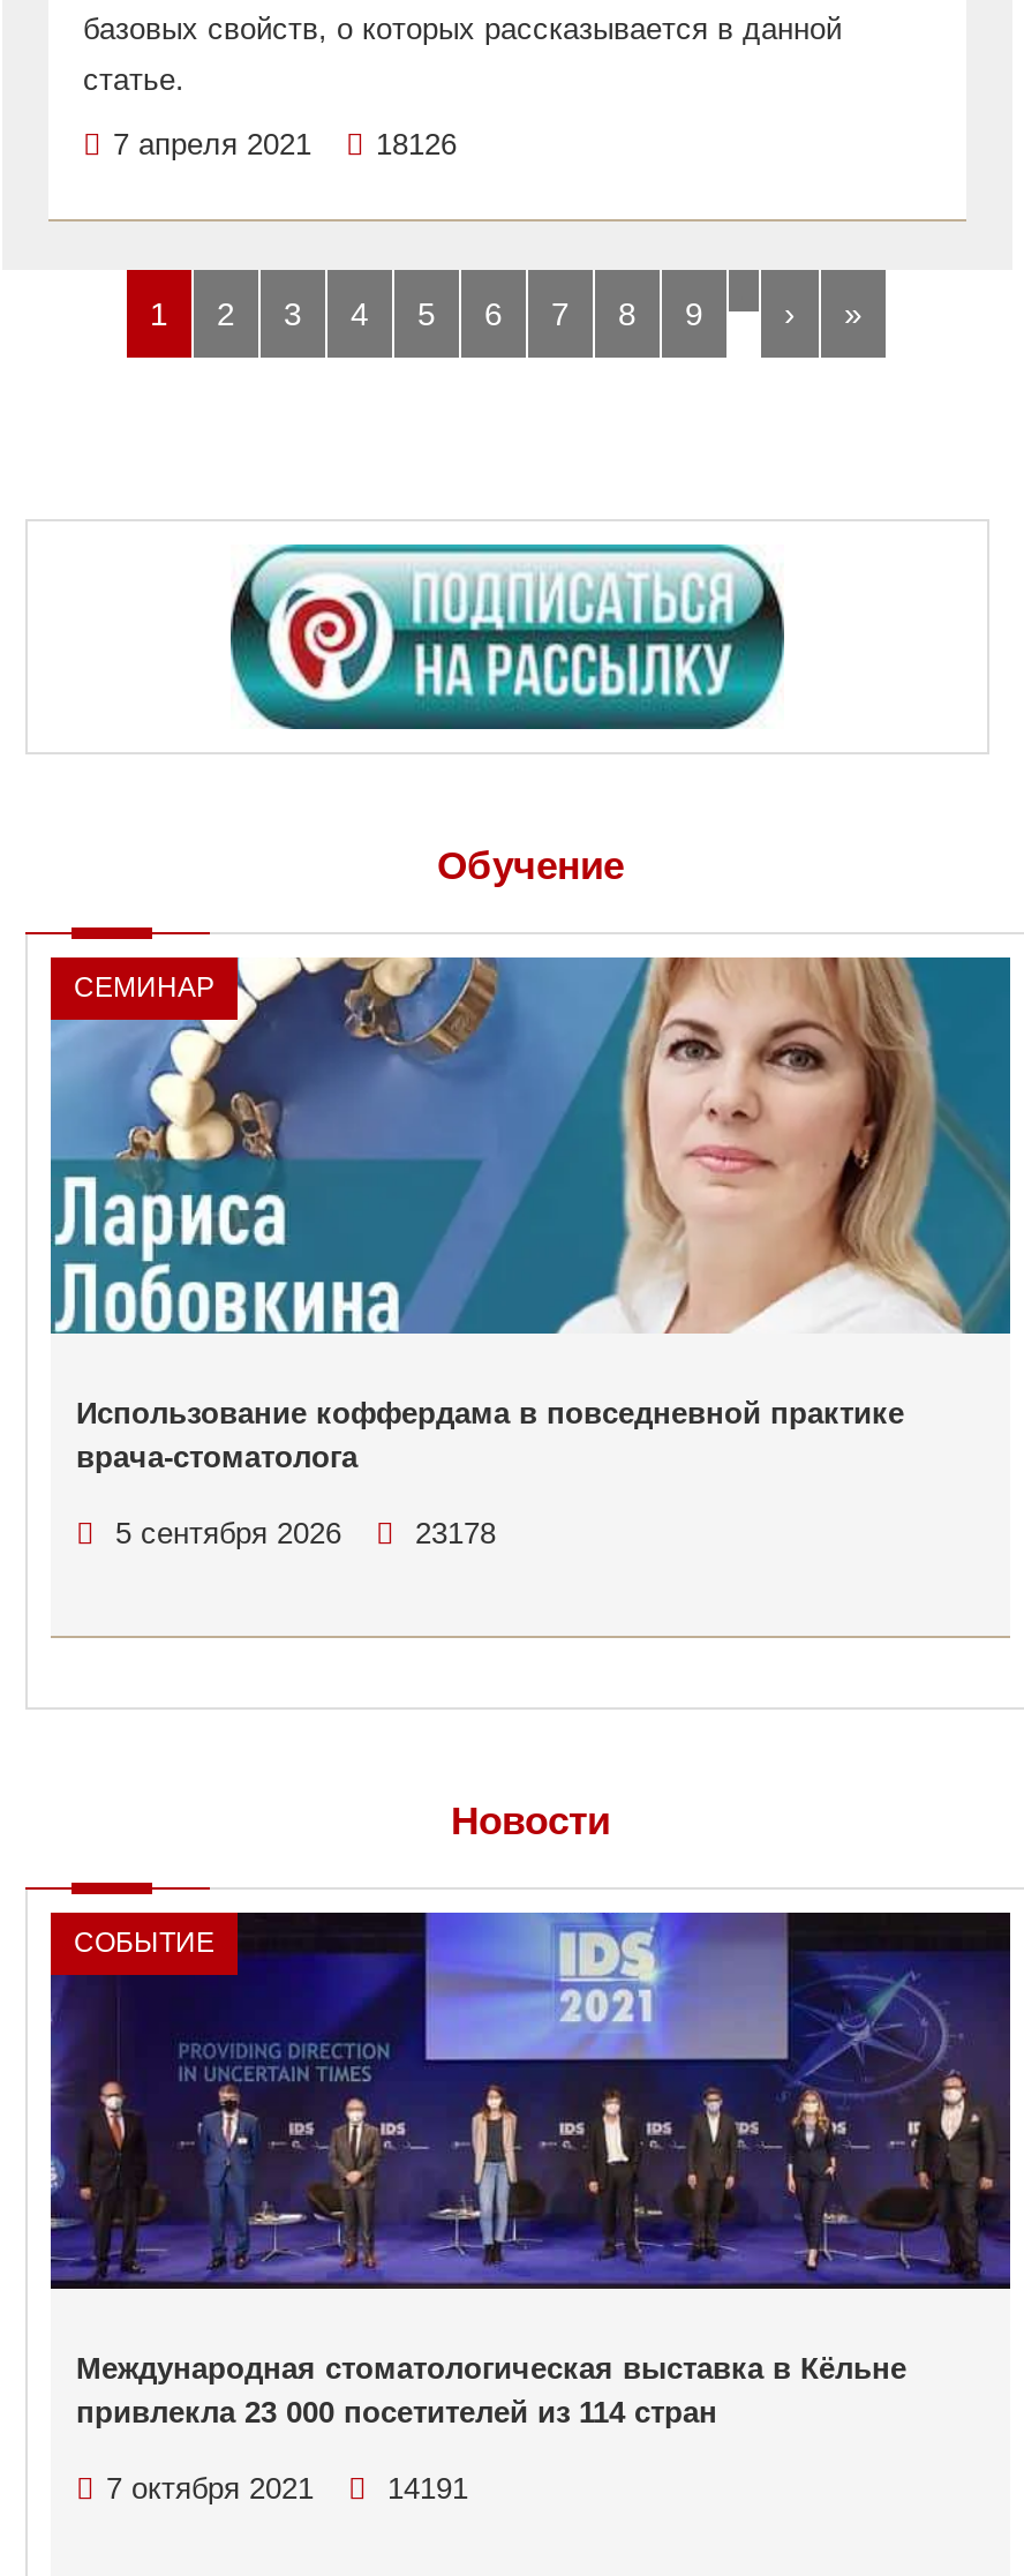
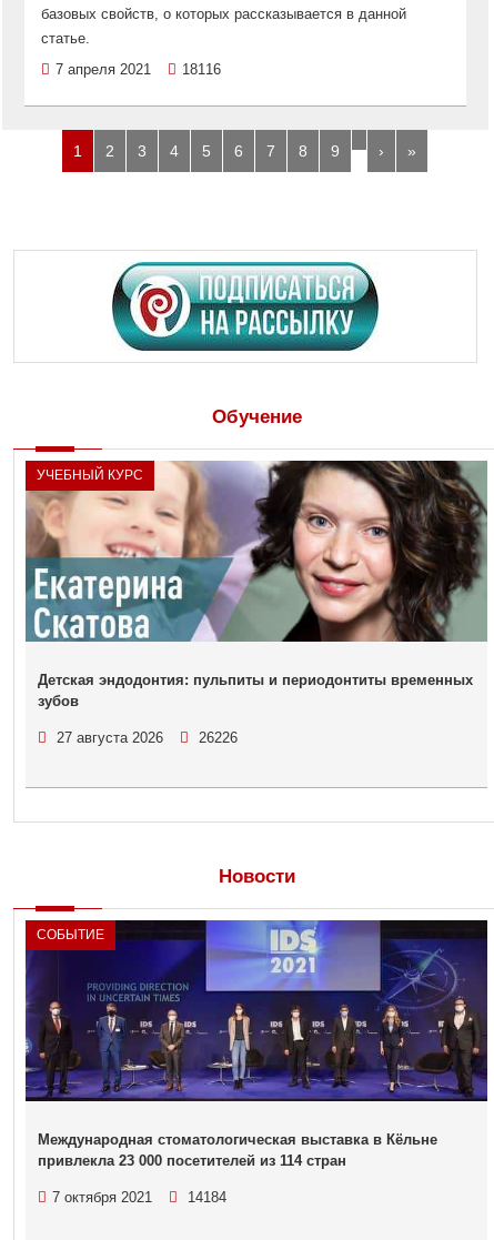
- 7 апреля 2021 18126
+ 7 апреля 2021 18116

- [image]
- СЕМИНАР
+ [image]
+ УЧЕБНЫЙ КУРС

- Использование коффердама в повседневной практике
- врача-стоматолога
+ Детская эндодонтия: пульпиты и периодонтиты временных
+ зубов

- 5 сентября 2026
- 23178
+ 27 августа 2026
+ 26226

- 7 октября 2021 14191
+ 7 октября 2021 14184
